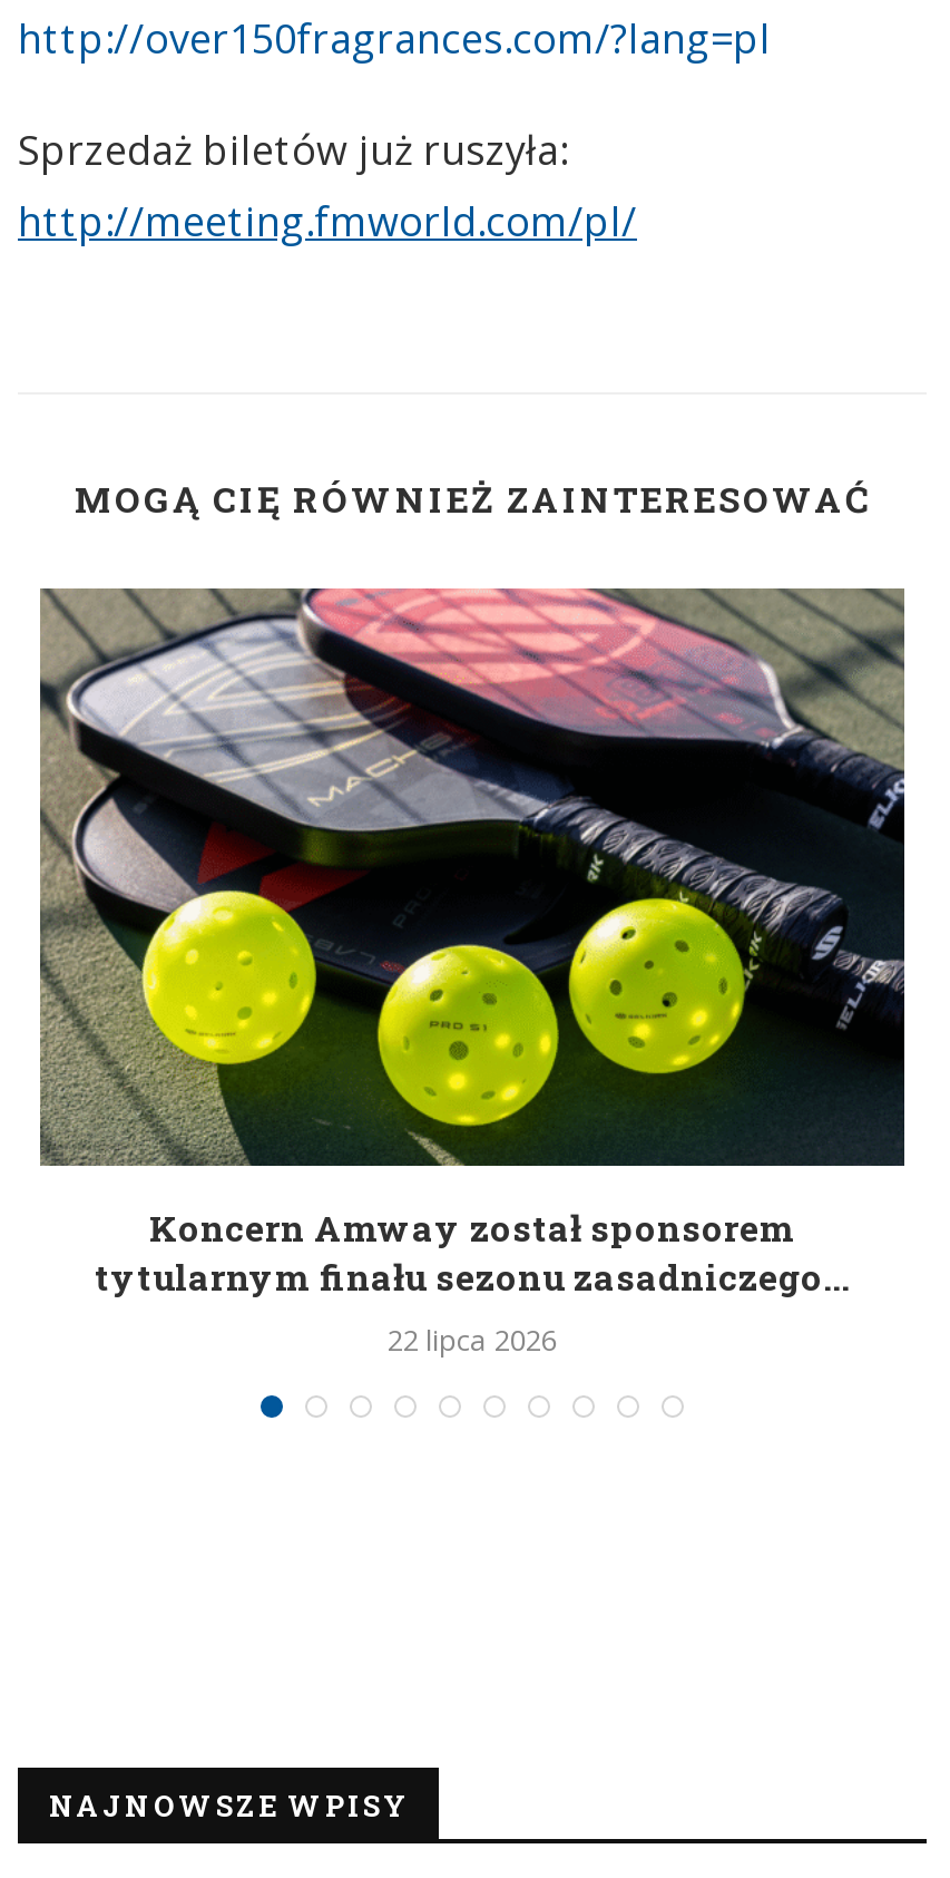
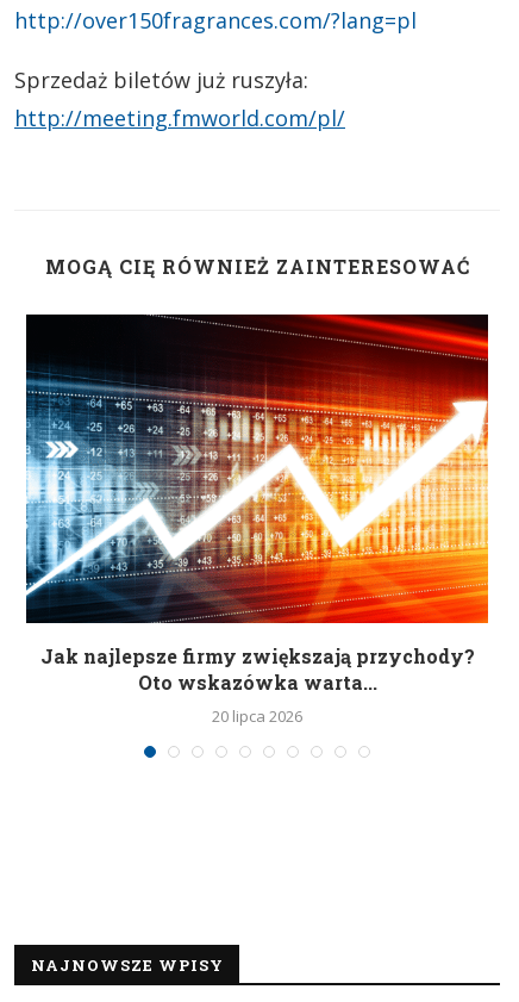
- [image]
- Koncern Amway został sponsorem
- tytularnym finału sezonu zasadniczego...
- 22 lipca 2026
+ [image]
+ Jak najlepsze firmy zwiększają przychody?
+ Oto wskazówka warta...
+ 20 lipca 2026
